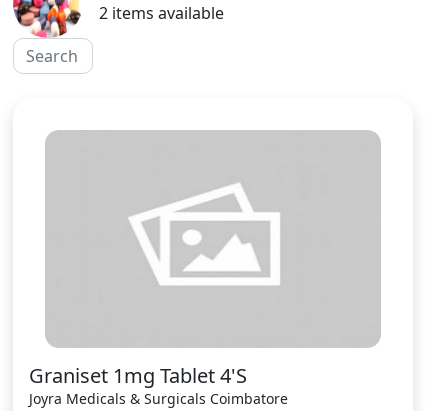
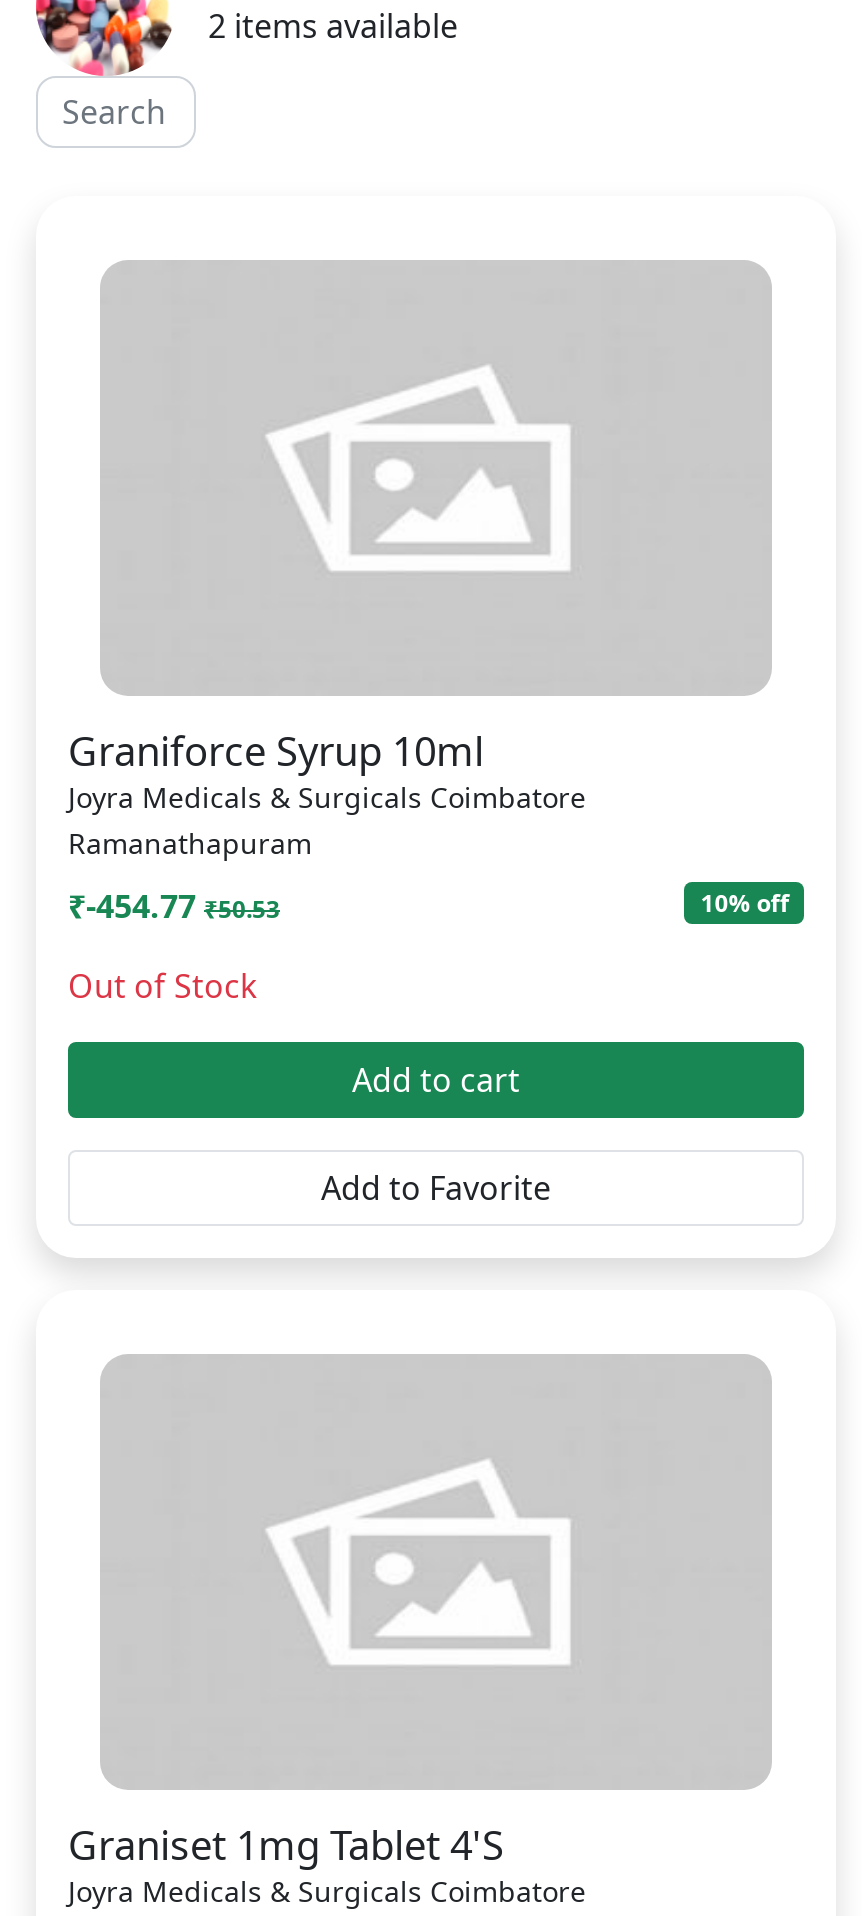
+ Graniforce Syrup 10ml
+ Joyra Medicals & Surgicals Coimbatore
+ Ramanathapuram
+ ₹-454.77 ₹50.53
+ 10% off
+ Out of Stock
+ Add to cart
+ Add to Favorite
